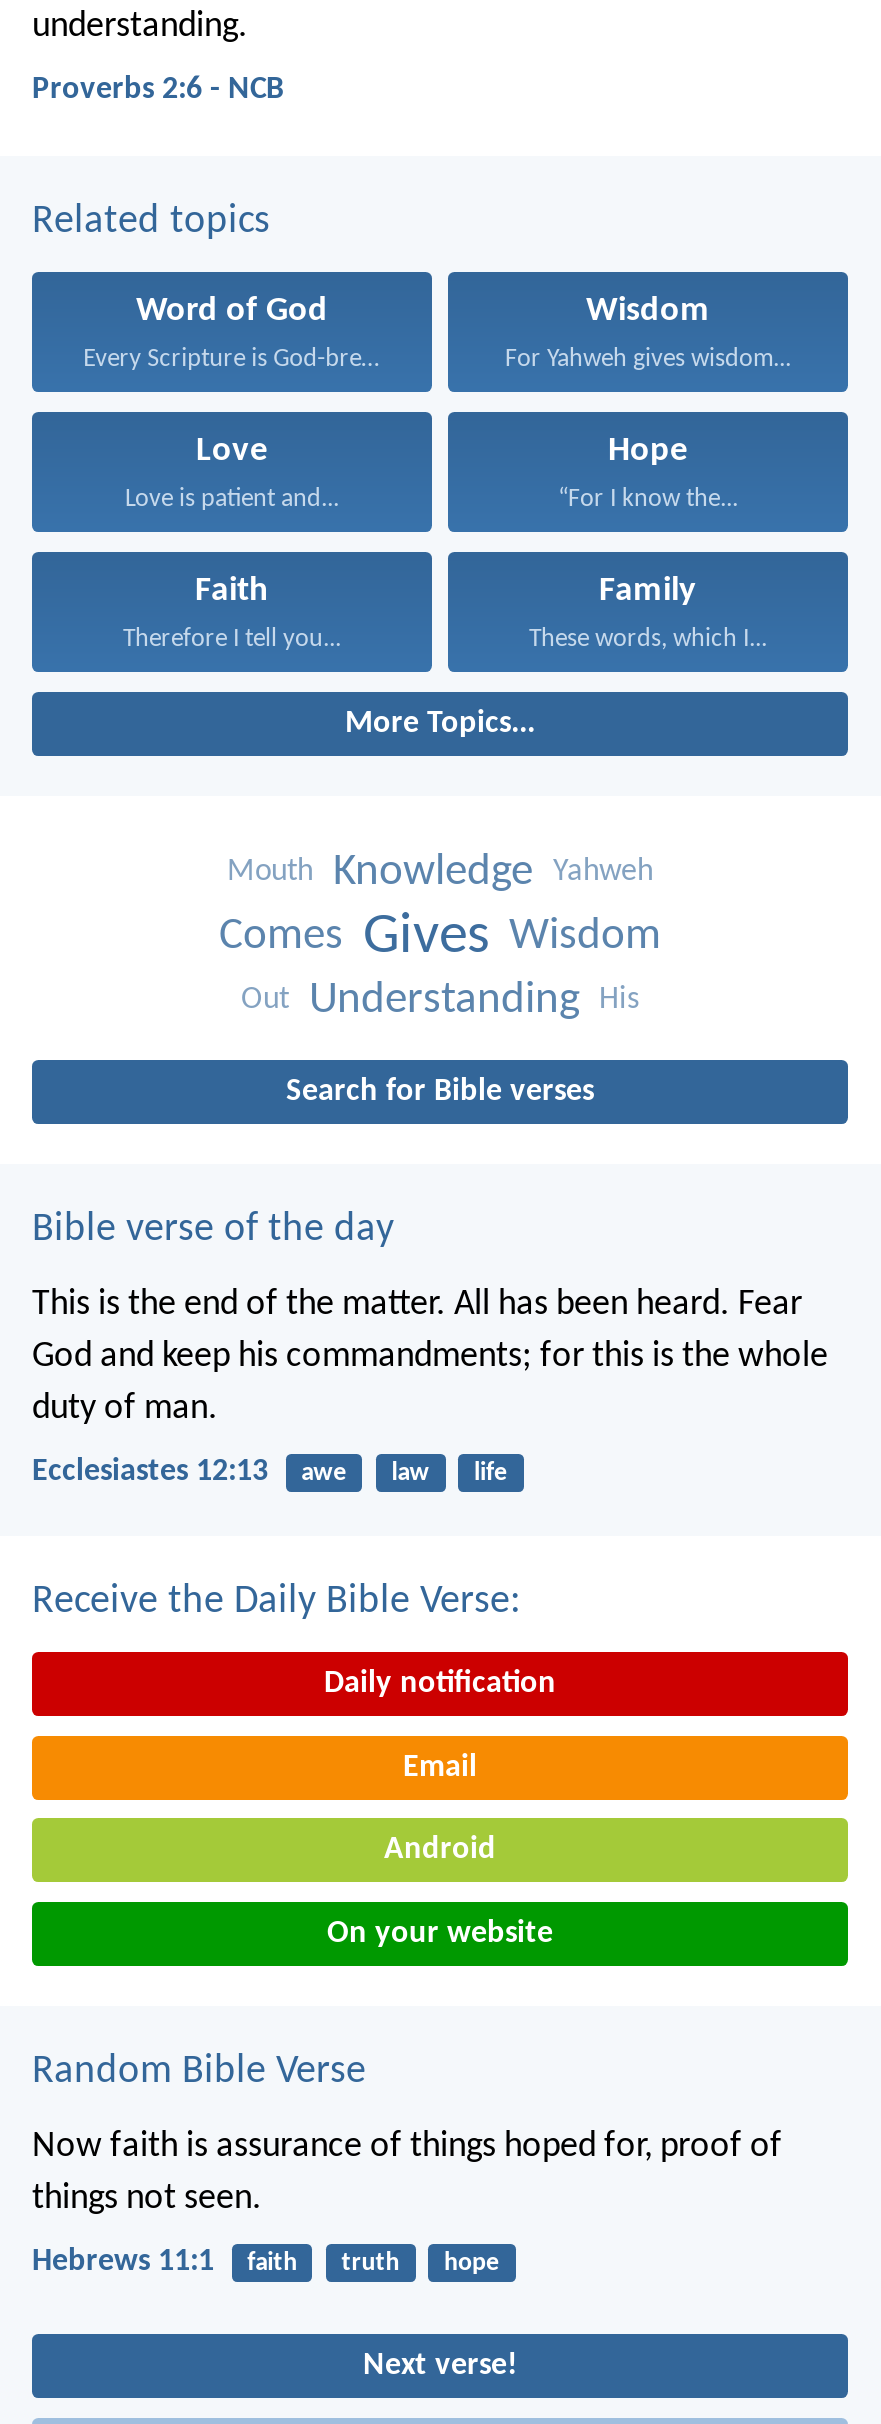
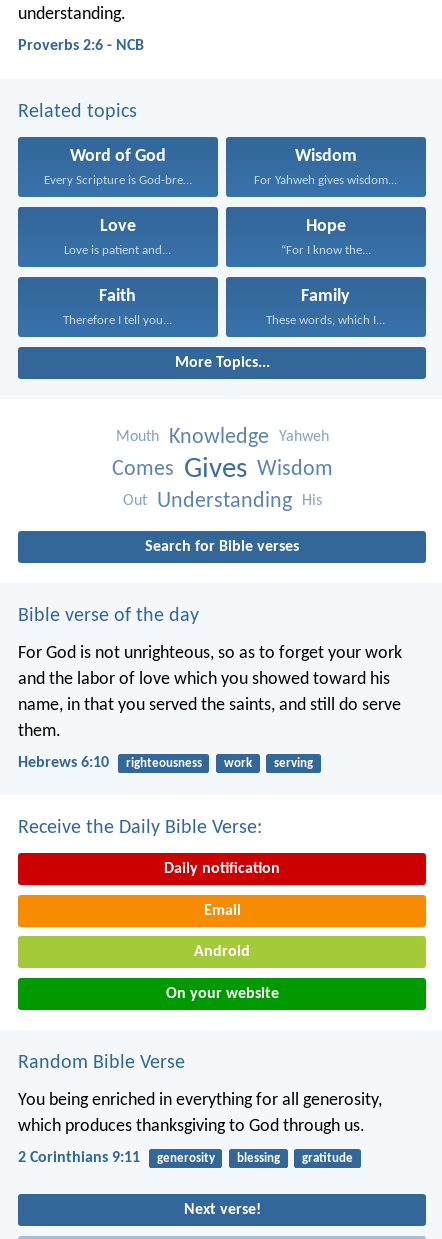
- This is the end of the matter. All has been heard. Fear
- God and keep his commandments; for this is the whole
- duty of man.
+ For God is not unrighteous, so as to forget your work
+ and the labor of love which you showed toward his
+ name, in that you served the saints, and still do serve
+ them.

- Ecclesiastes 12:13
- awe
- law
- life
+ Hebrews 6:10
+ righteousness
+ work
+ serving

- Now faith is assurance of things hoped for, proof of
- things not seen.
+ You being enriched in everything for all generosity,
+ which produces thanksgiving to God through us.

- Hebrews 11:1
- faith
- truth
- hope
+ 2 Corinthians 9:11
+ generosity
+ blessing
+ gratitude
